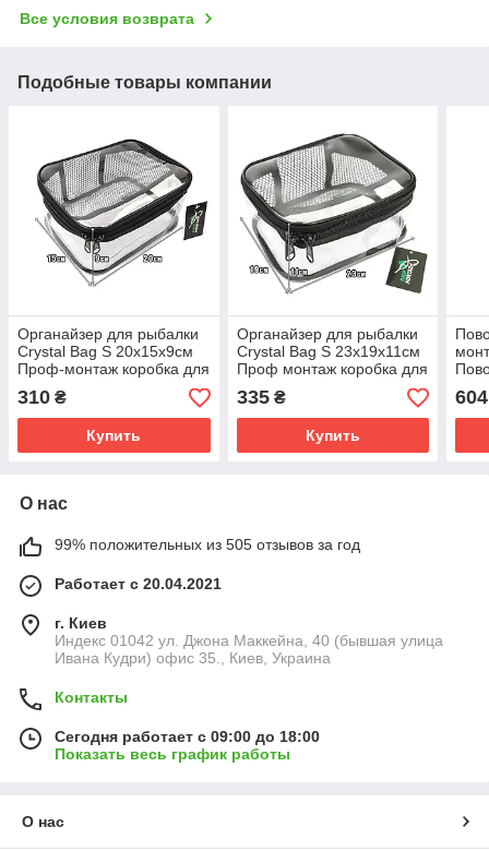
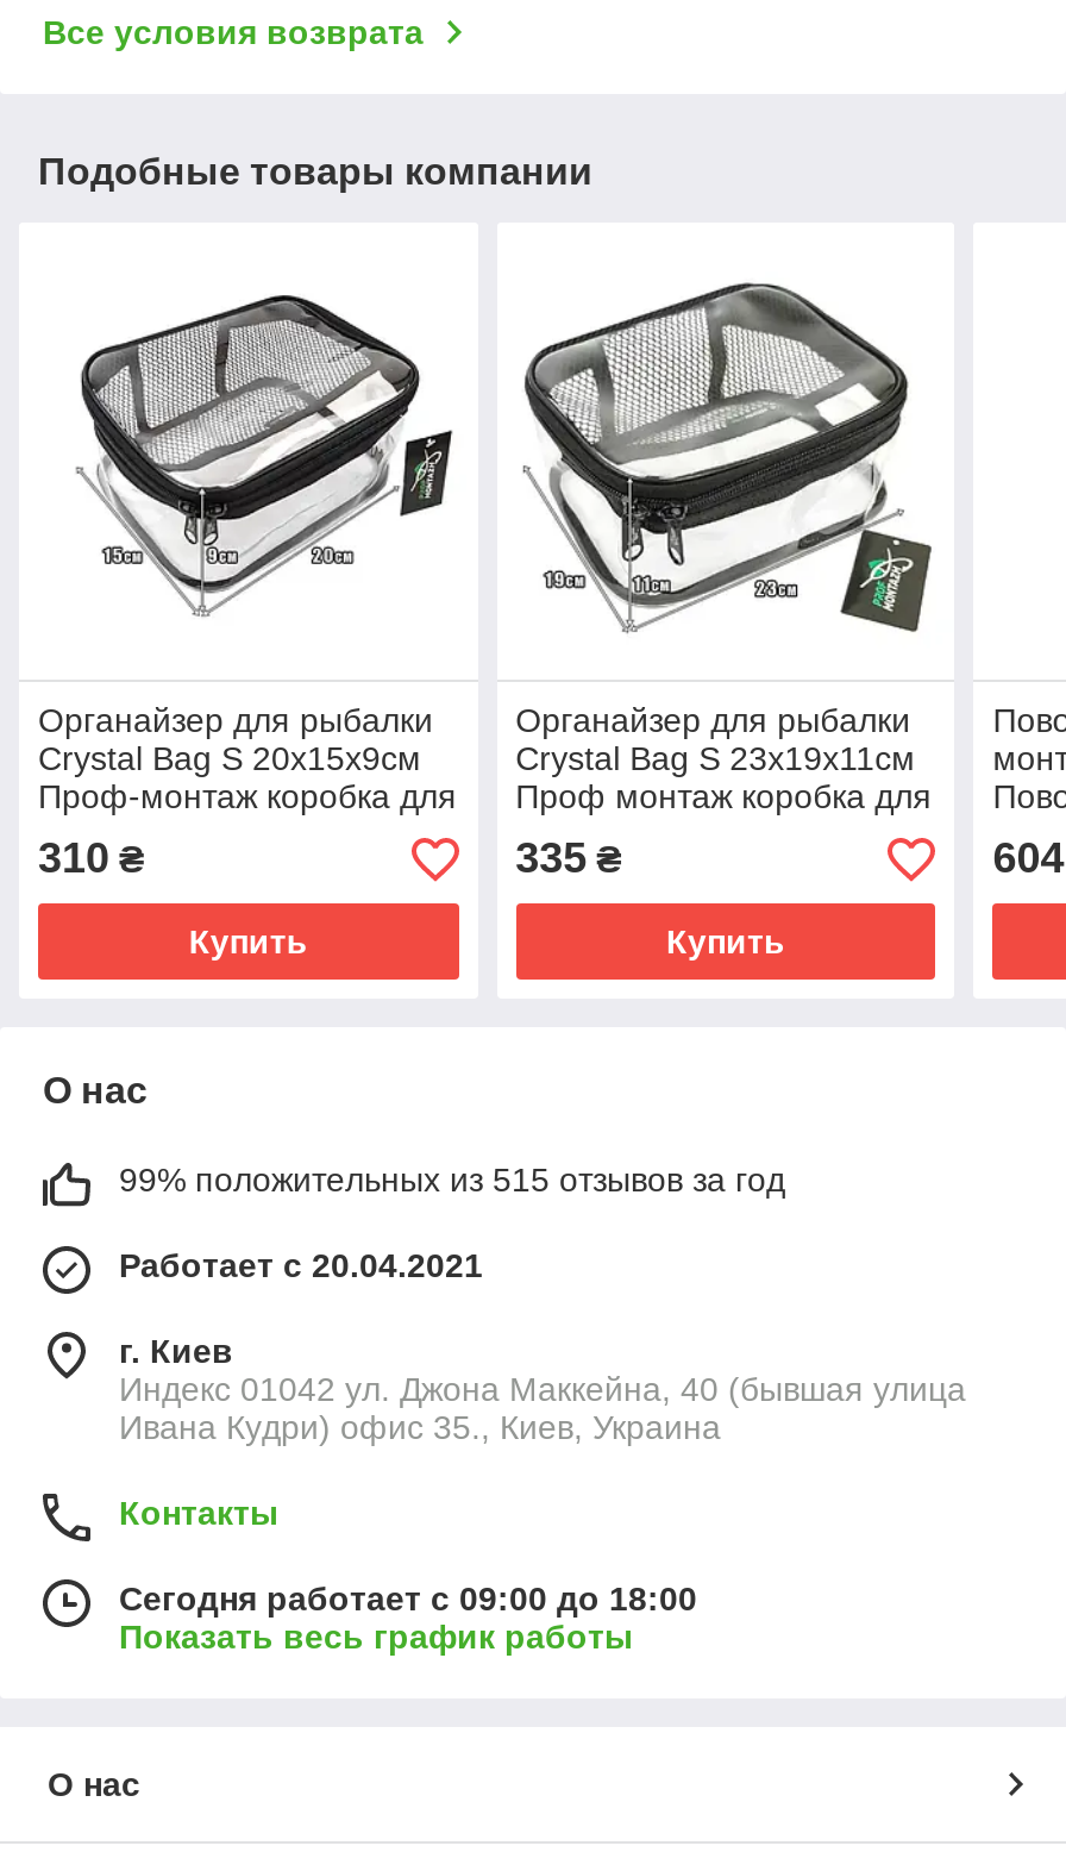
- 99% положительных из 505 отзывов за год
+ 99% положительных из 515 отзывов за год
